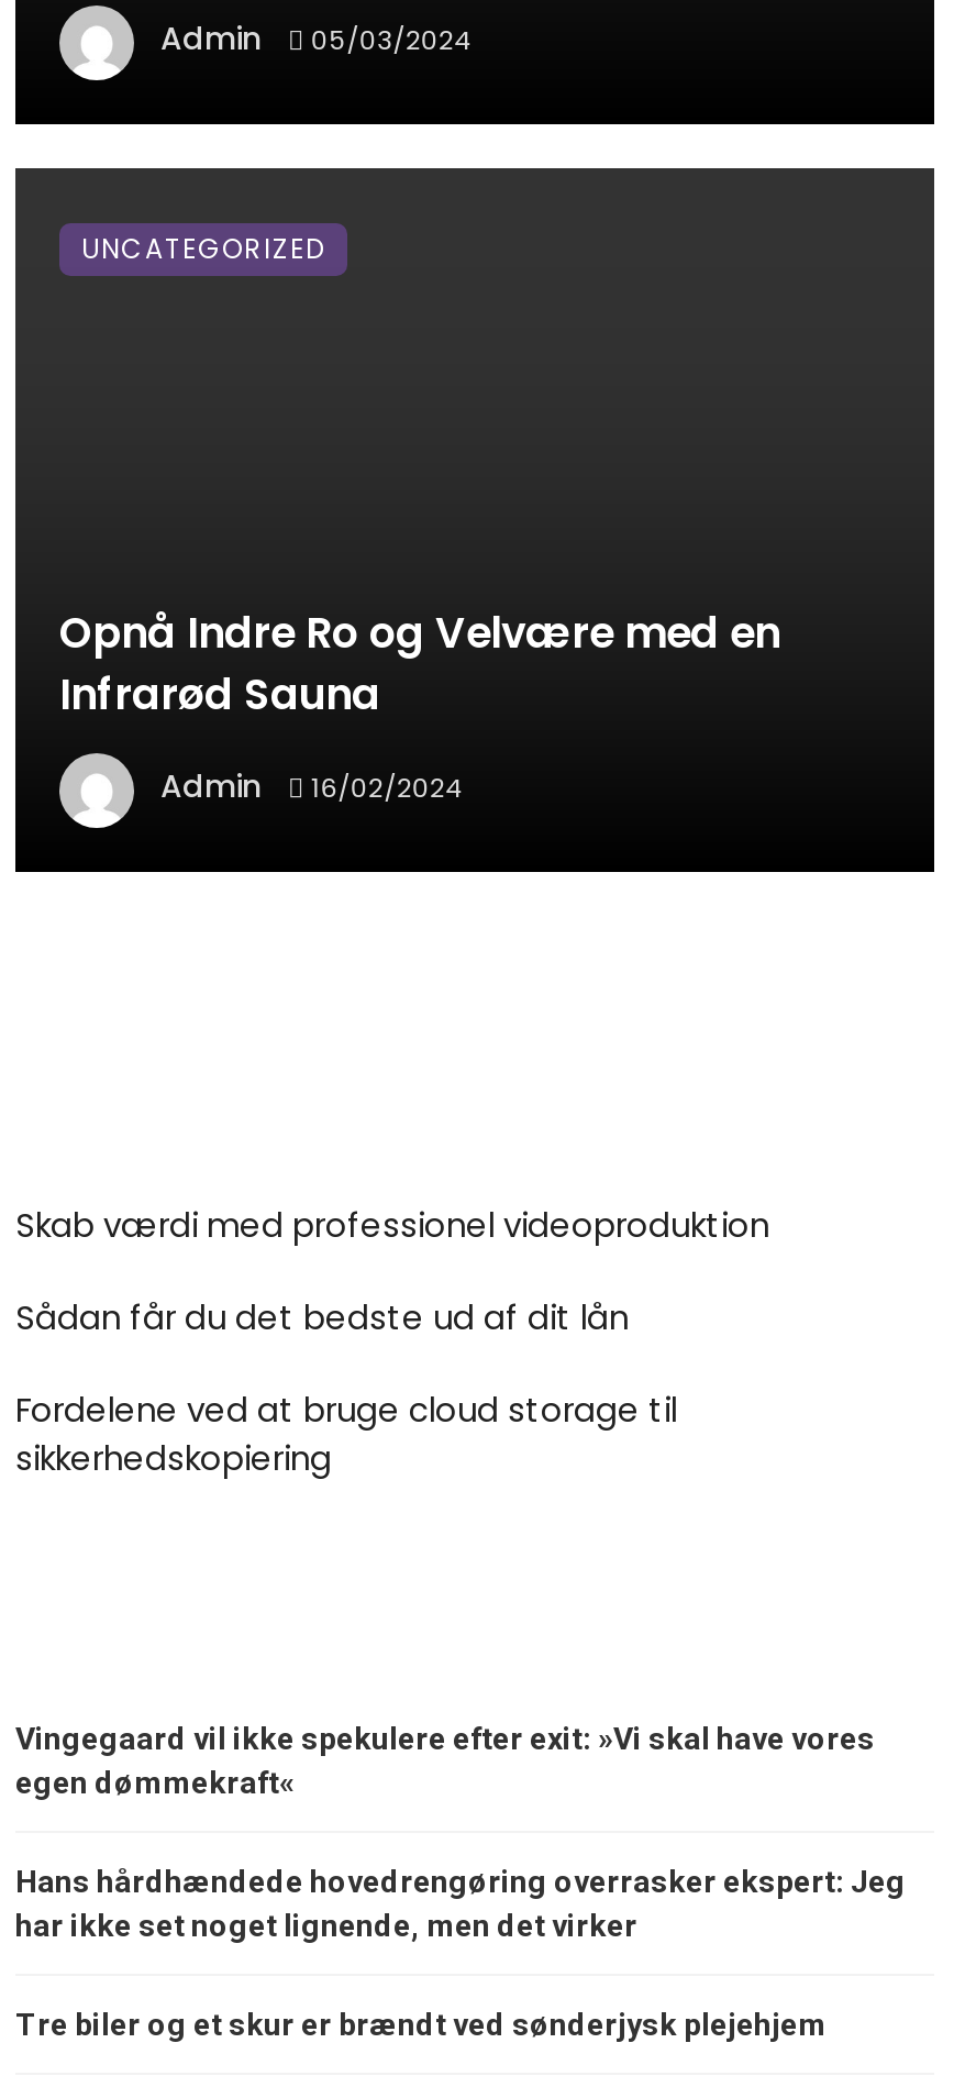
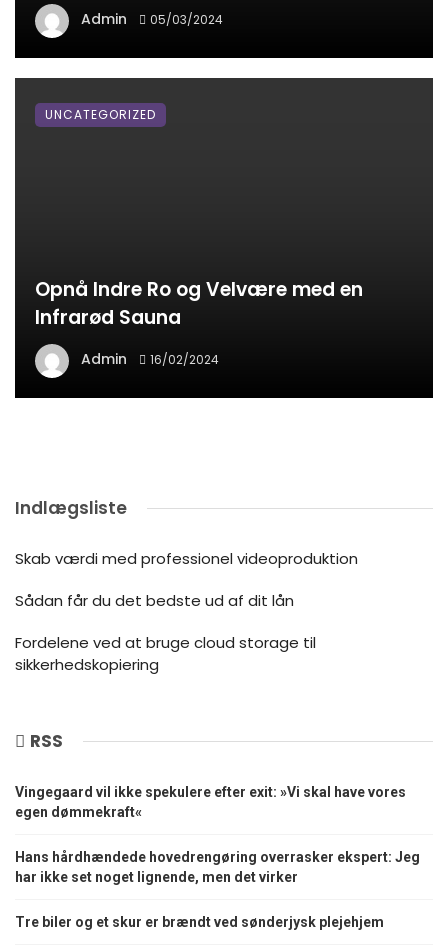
+ Indlægsliste

+ RSS
